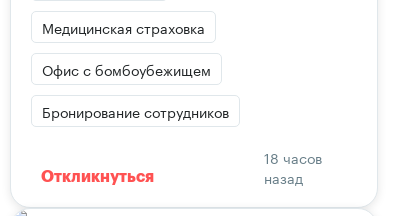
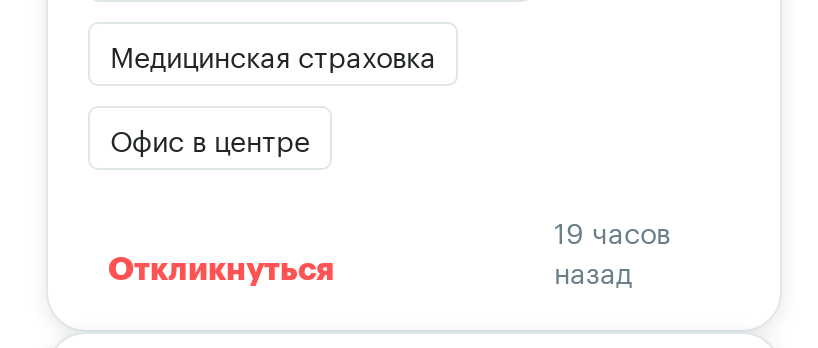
- Офис с бомбоубежищем
- Бронирование сотрудников
+ Офис в центре

- 18 часов
+ 19 часов
